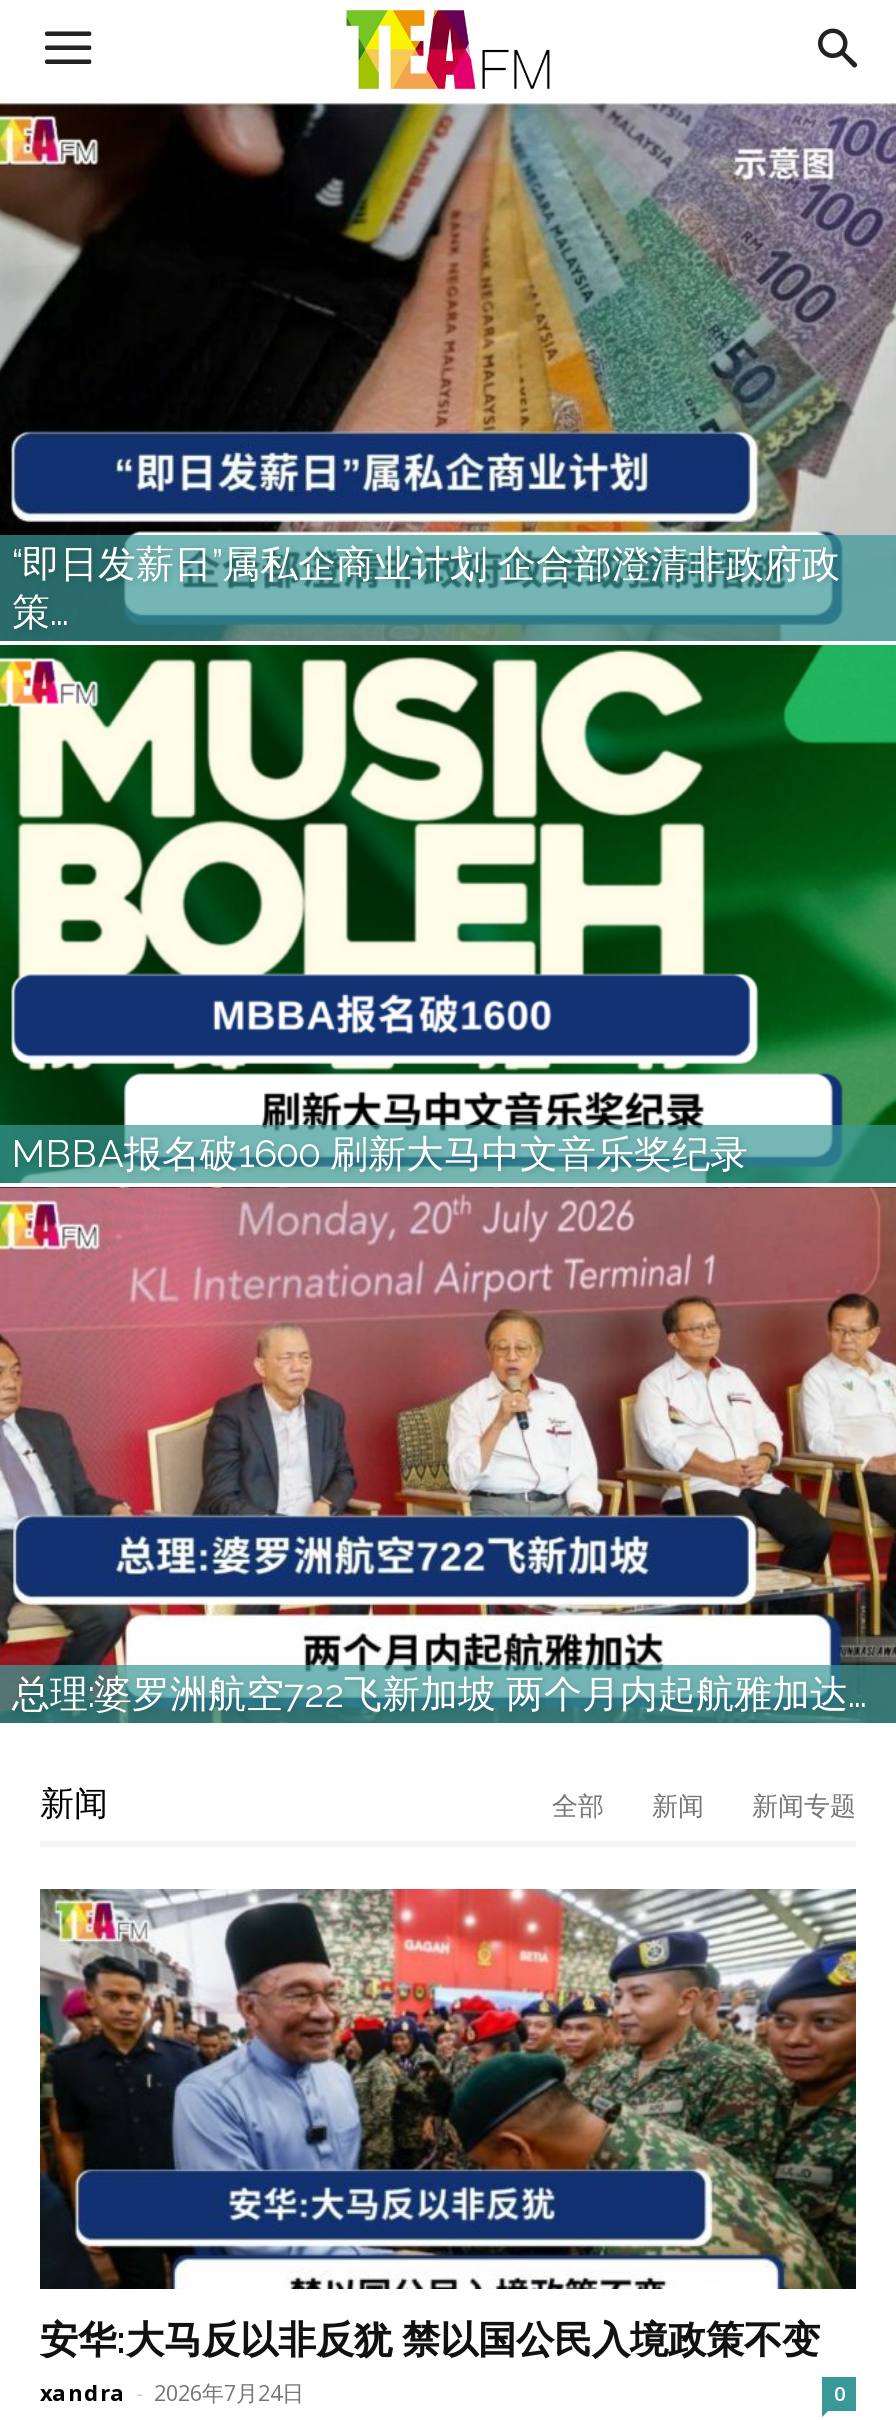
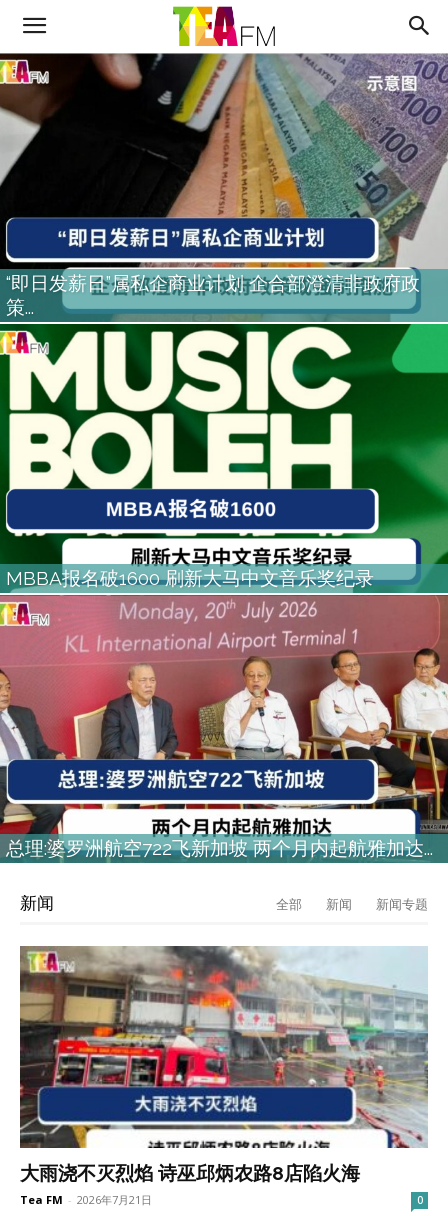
- [image]
- 安华:大马反以非反犹 禁以国公民入境政策不变
- xandra - 2026年7月24日
+ [image]
+ 大雨浇不灭烈焰 诗巫邱炳农路8店陷火海
+ Tea FM - 2026年7月21日
